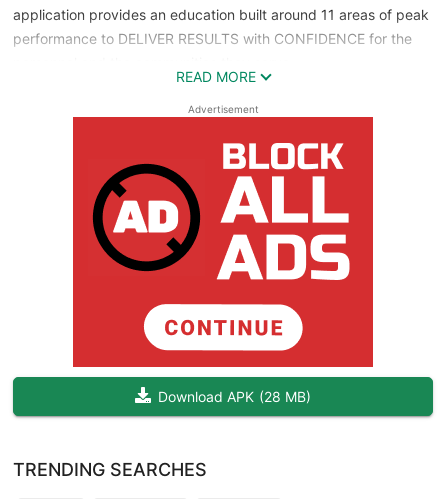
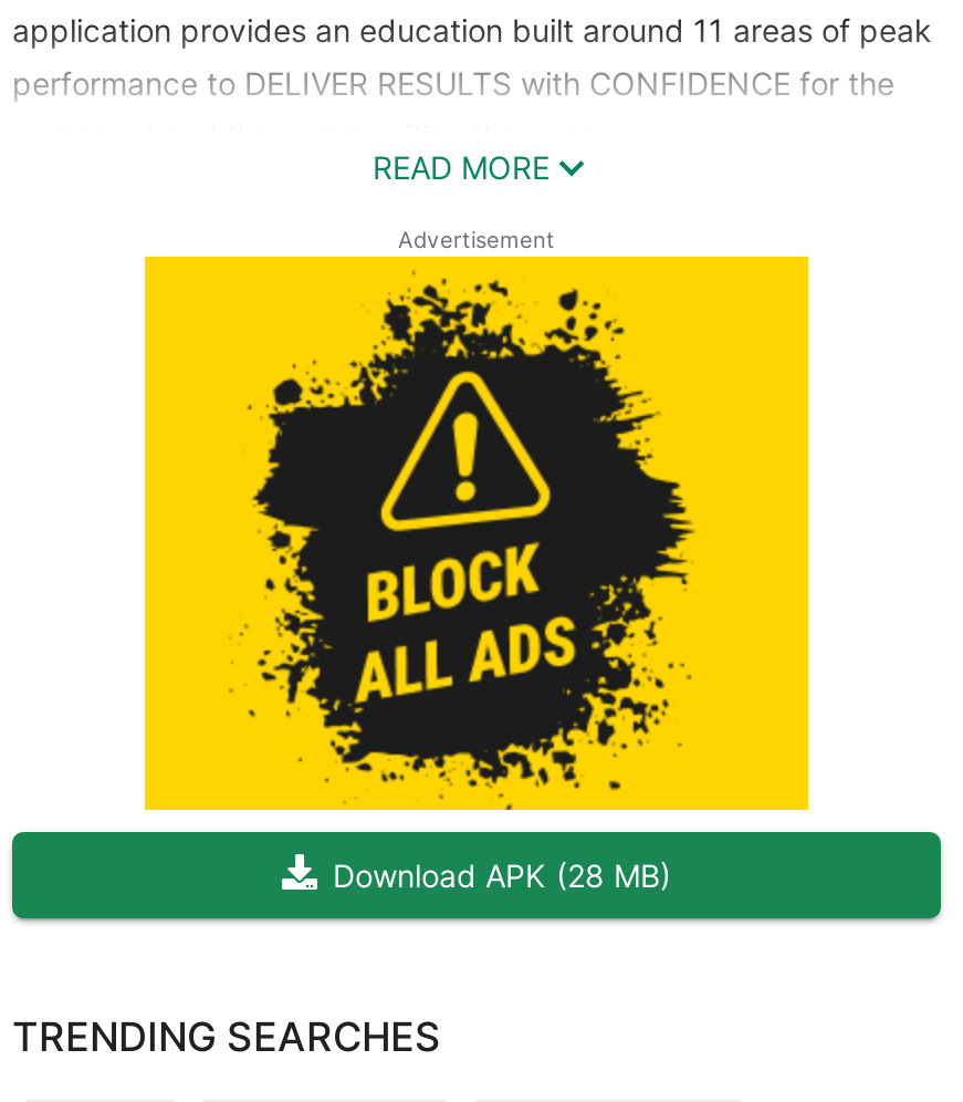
- [image]
+ [image]
